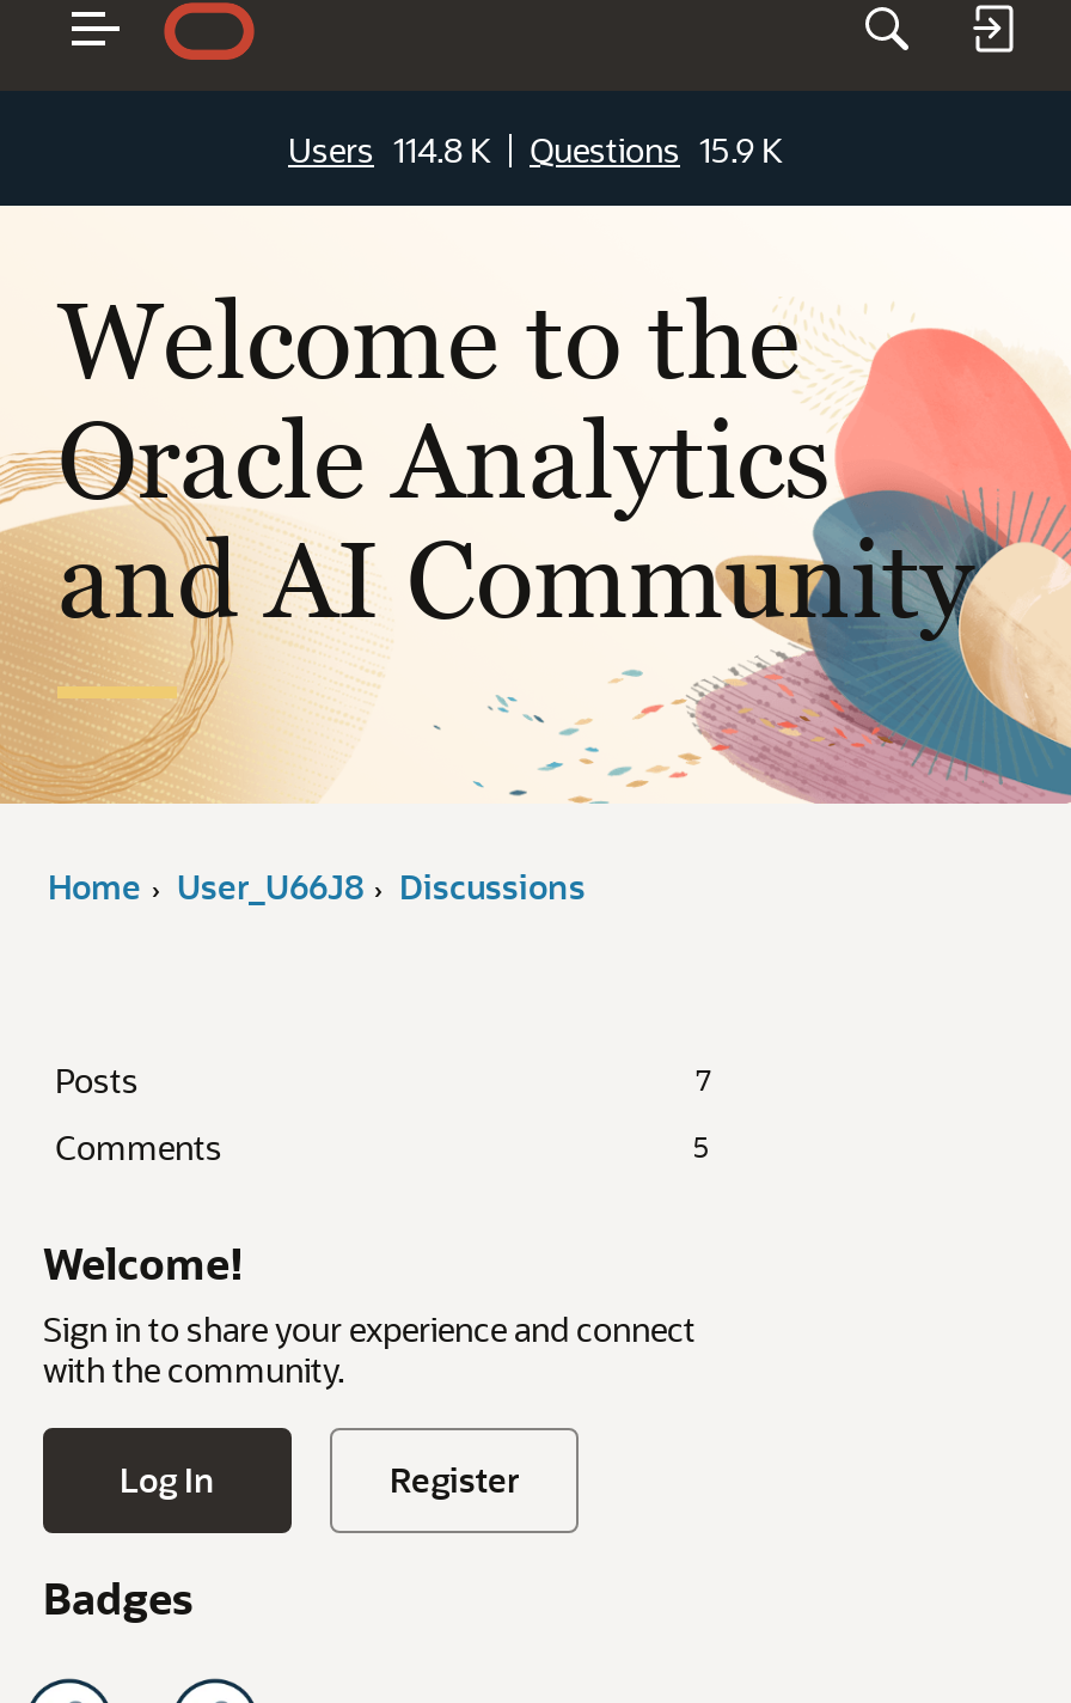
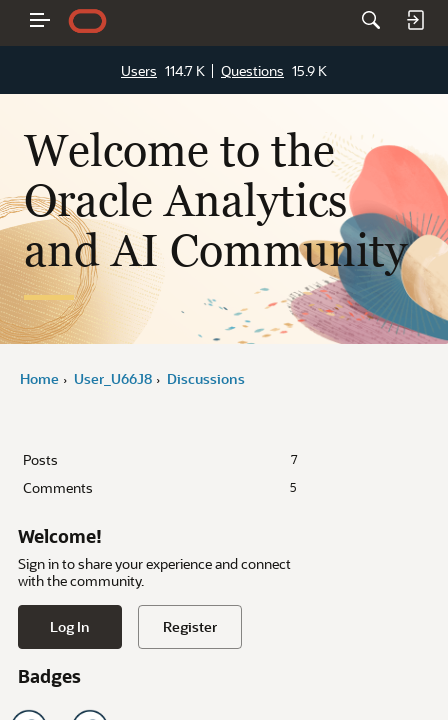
- Users 114.8 K Questions 15.9 K
+ Users 114.7 K Questions 15.9 K
